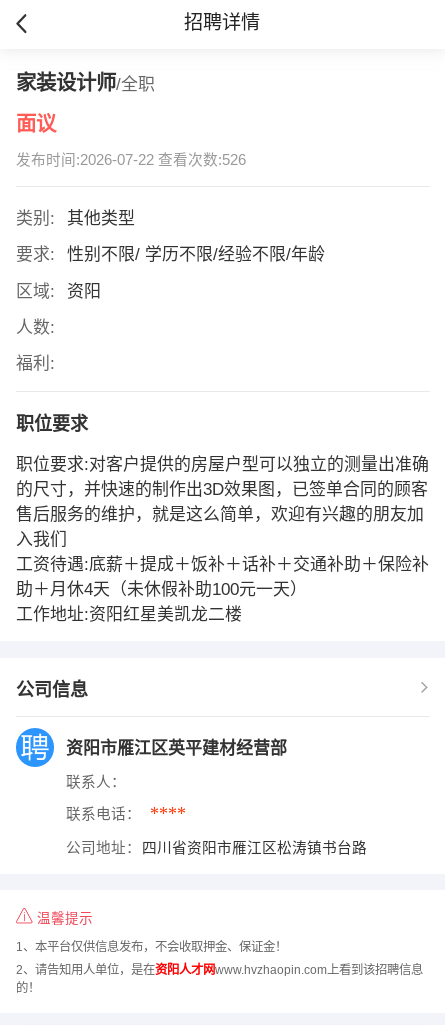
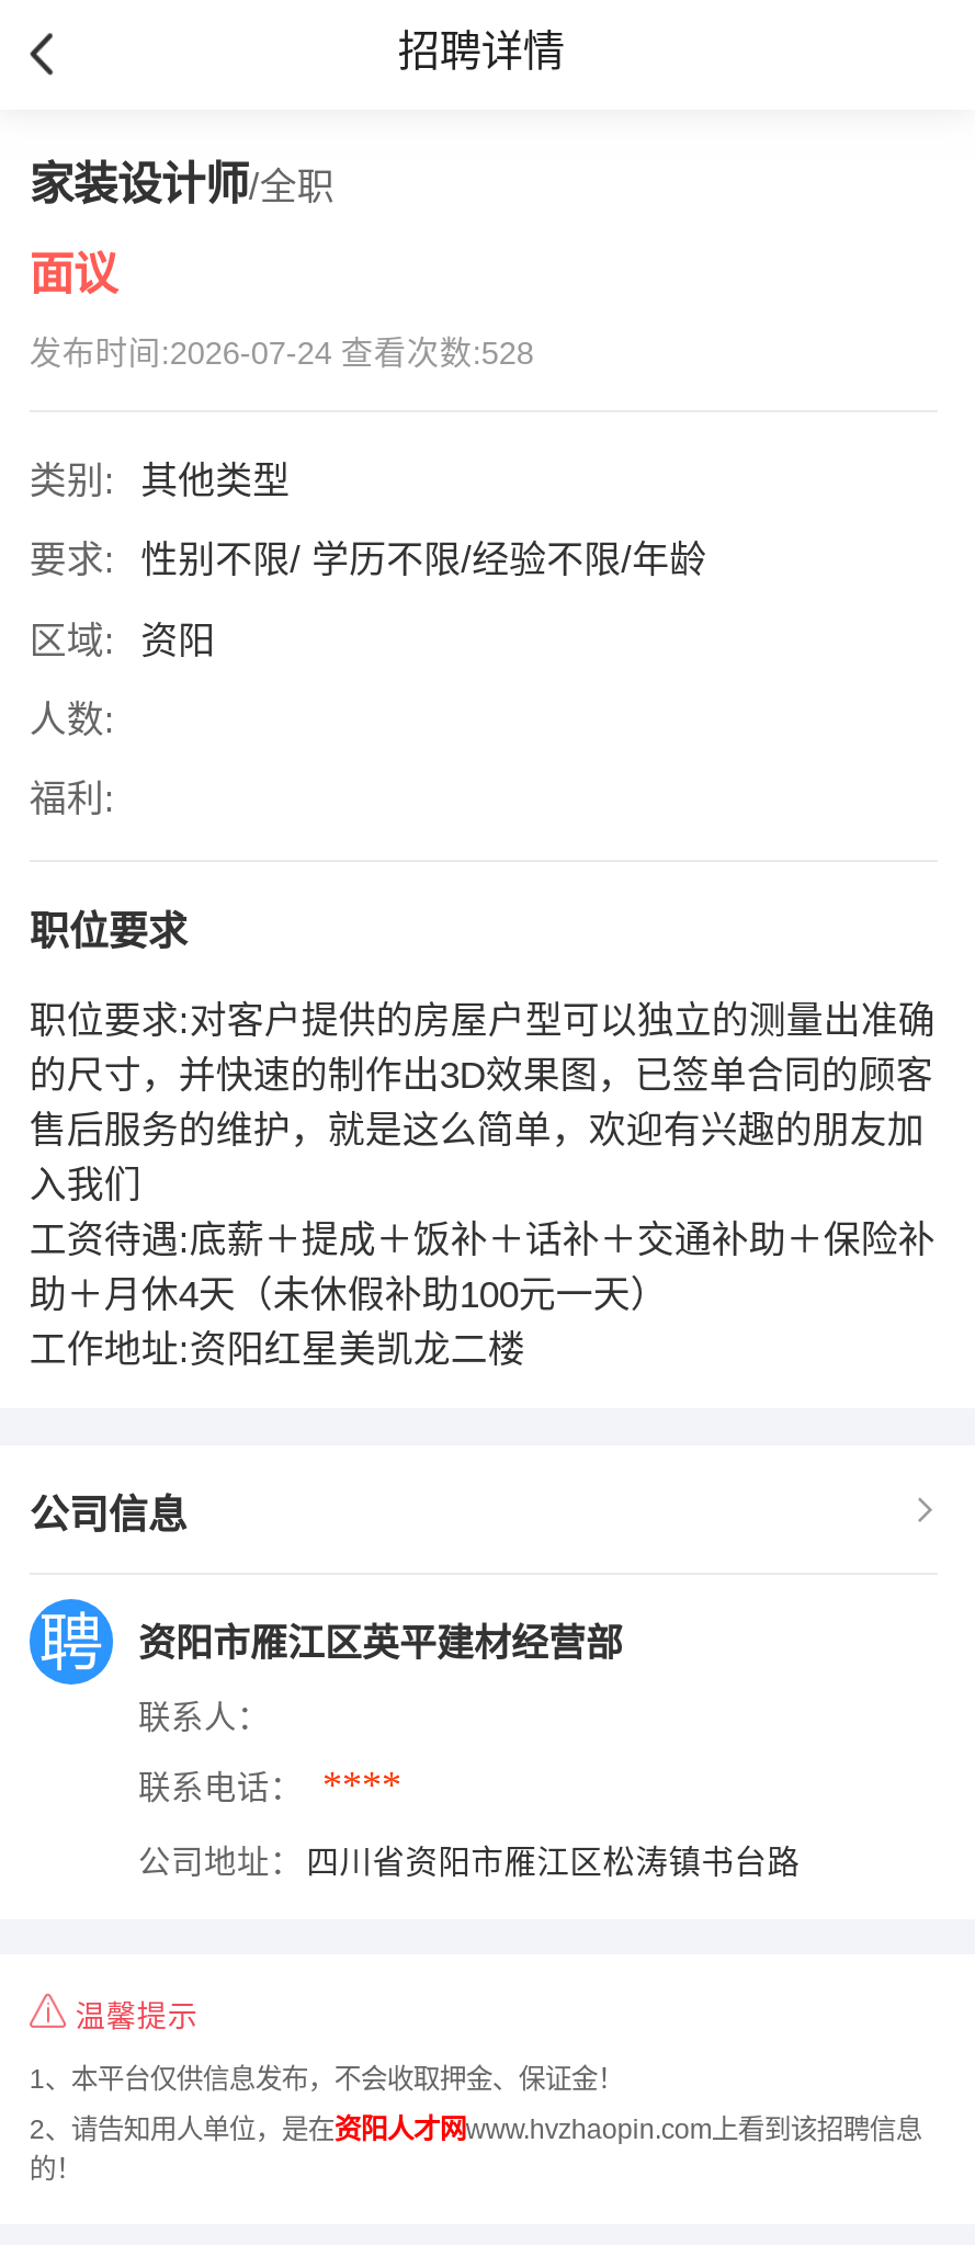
- 发布时间:2026-07-22 查看次数:526
+ 发布时间:2026-07-24 查看次数:528
